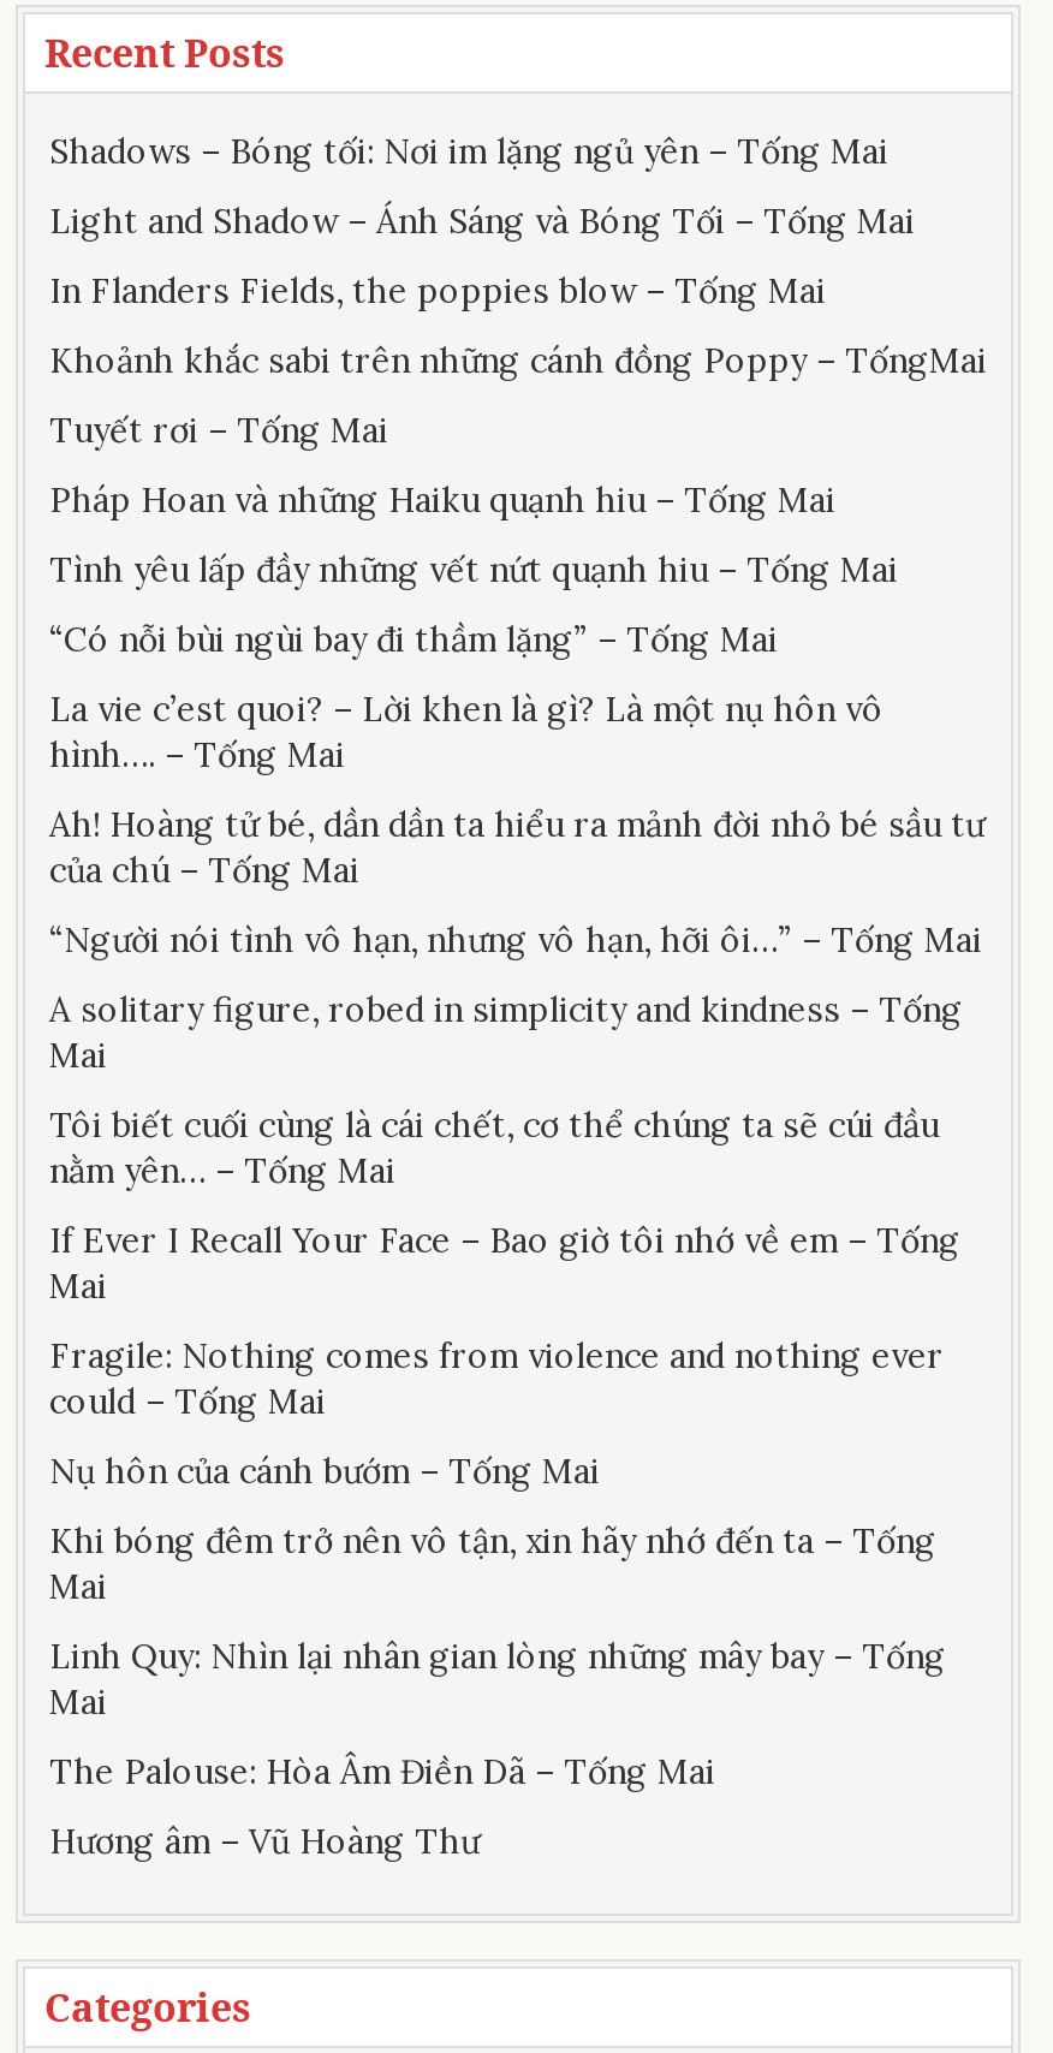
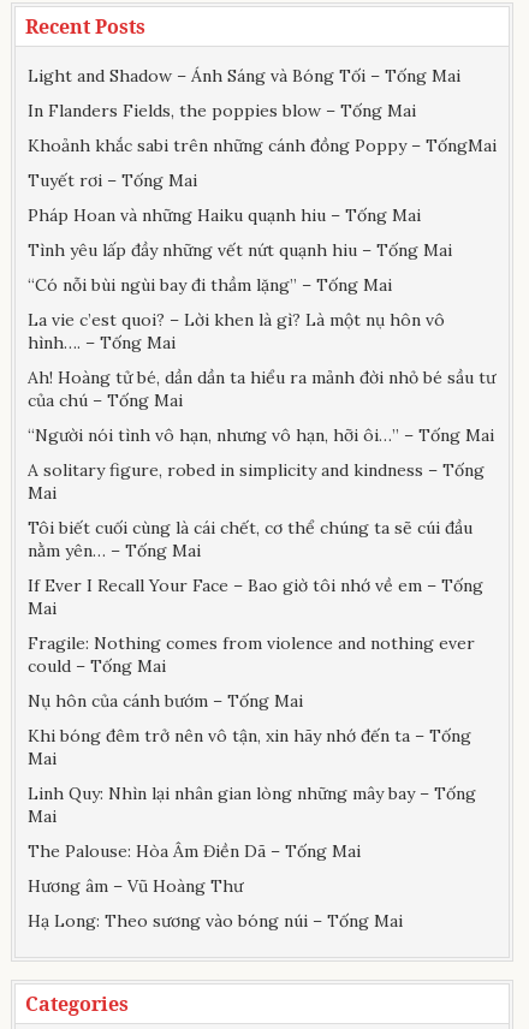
- Shadows – Bóng tối: Nơi im lặng ngủ yên – Tống Mai

moved up: Light and Shadow – Ánh Sáng và Bóng Tối – Tống Mai | In Flanders Fields, the poppies blow – Tống Mai | Khoảnh khắc sabi trên những cánh đồng Poppy – TốngMai | ... | The Palouse: Hòa Âm Điền Dã – Tống Mai | Hương âm – Vũ Hoàng Thư

+ Hạ Long: Theo sương vào bóng núi – Tống Mai
